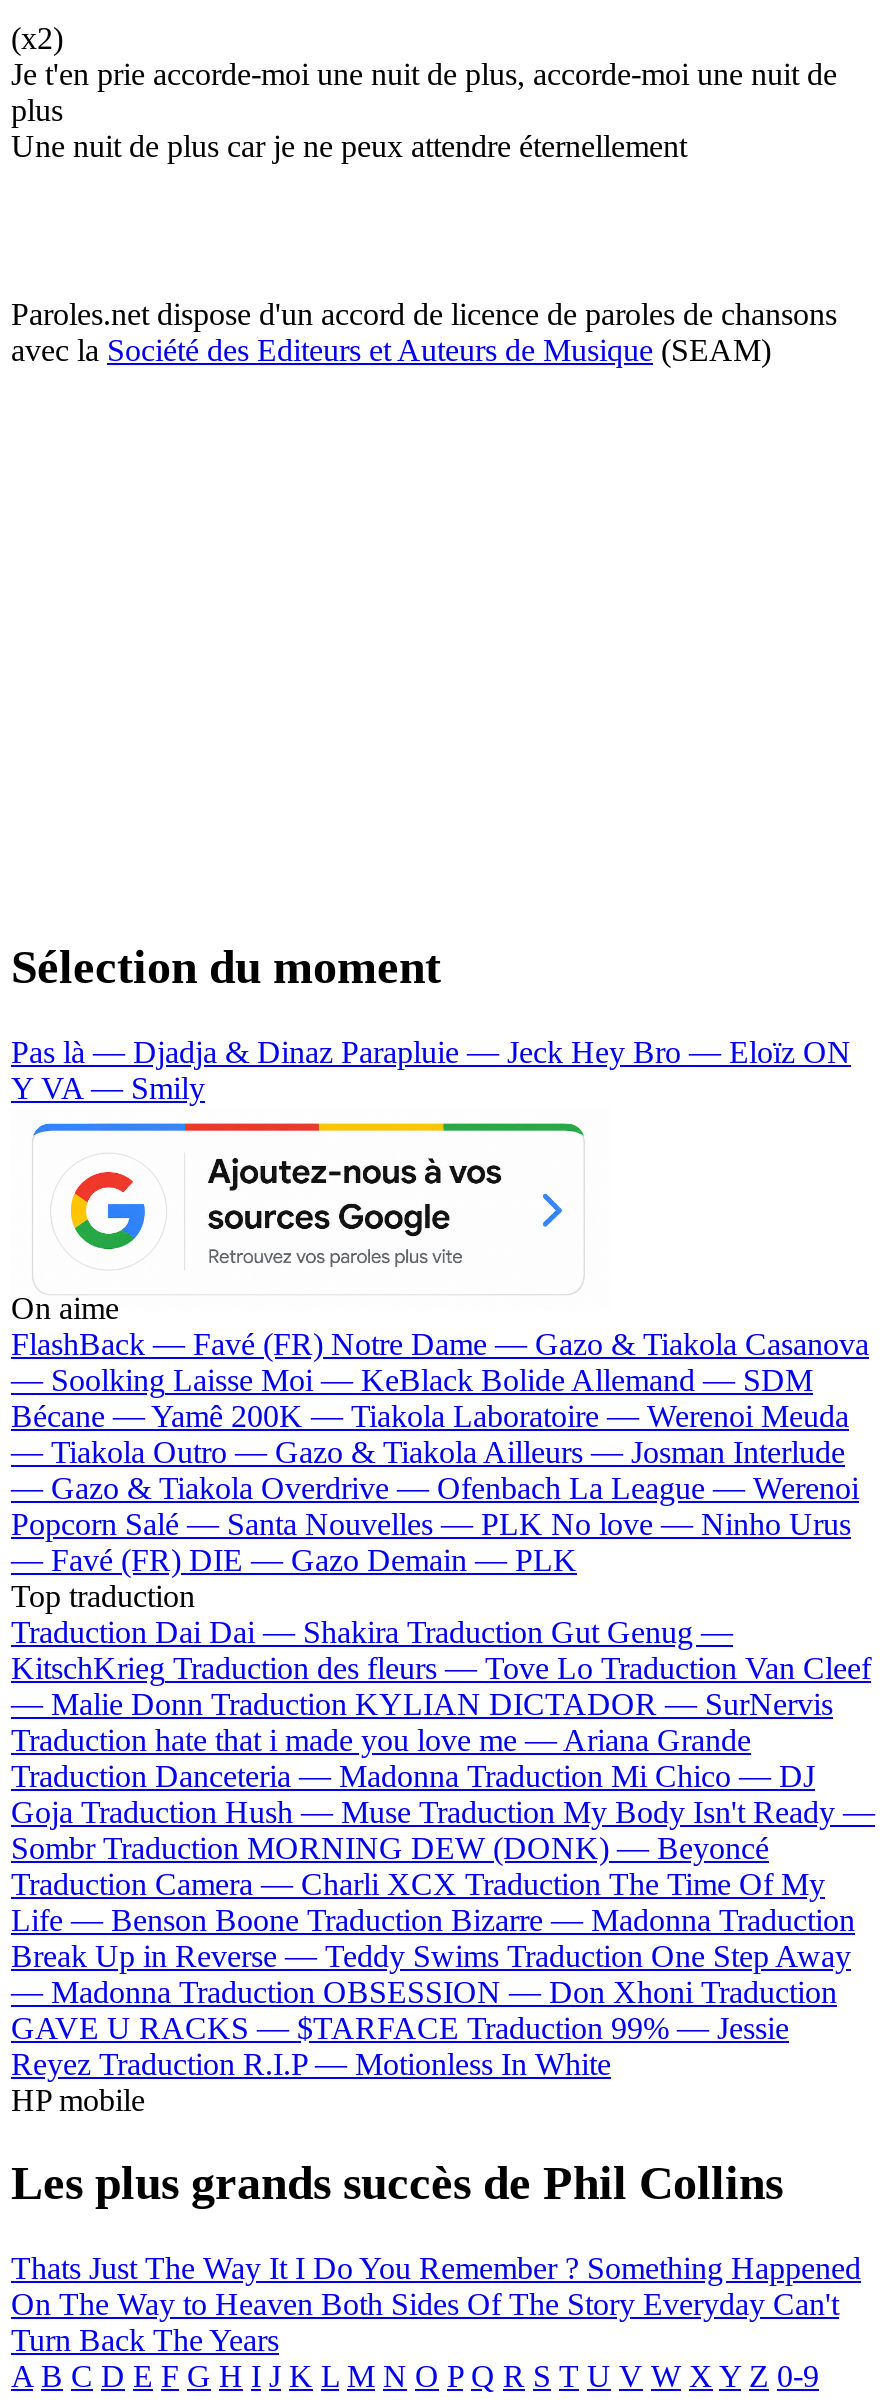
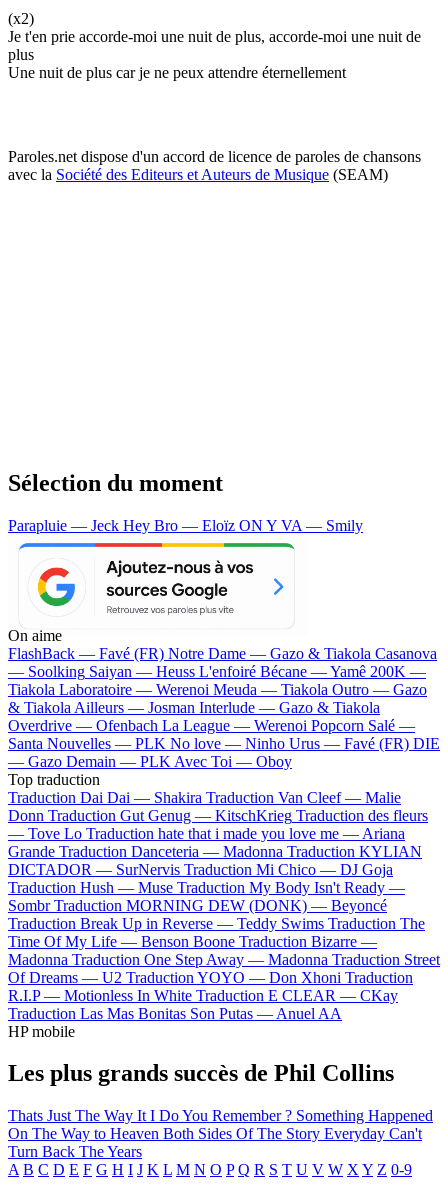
- Pas là — Djadja & Dinaz Parapluie — Jeck Hey Bro — Eloïz ON
- Y VA — Smily
+ Parapluie — Jeck Hey Bro — Eloïz ON Y VA — Smily

- — Soolking Laisse Moi — KeBlack Bolide Allemand — SDM
- Bécane — Yamê 200K — Tiakola Laboratoire — Werenoi Meuda
- — Tiakola Outro — Gazo & Tiakola Ailleurs — Josman Interlude
- — Gazo & Tiakola Overdrive — Ofenbach La League — Werenoi
- Popcorn Salé — Santa Nouvelles — PLK No love — Ninho Urus
- —Favé (FR) DIE — Gazo Demain — PLK
+ — Soolking Saiyan — Heuss L'enfoiré Bécane — Yamê 200K —
+ Tiakola Laboratoire — Werenoi Meuda — Tiakola Outro — Gazo
+ & Tiakola Ailleurs — Josman Interlude — Gazo & Tiakola
+ Overdrive — Ofenbach La League — Werenoi Popcorn Salé —
+ Santa Nouvelles — PLK No love — Ninho Urus — Favé (FR) DIE
+ — Gazo Demain — PLK Avec Toi — Oboy

- Traduction Dai Dai — Shakira Traduction Gut Genug —
- KitschKrieg Traduction des fleurs — Tove Lo Traduction Van Cleef
- — Malie Donn Traduction KYLIAN DICTADOR — SurNervis
- Traduction hate that i made you love me — Ariana Grande
- Traduction Danceteria — Madonna Traduction Mi Chico — DJ
- Goja Traduction Hush — Muse Traduction My Body Isn't Ready —
+ Traduction Dai Dai — Shakira Traduction Van Cleef — Malie
+ Donn Traduction Gut Genug — KitschKrieg Traduction des fleurs
+ — Tove Lo Traduction hate that i made you love me — Ariana
+ Grande Traduction Danceteria — Madonna Traduction KYLIAN
+ DICTADOR — SurNervis Traduction Mi Chico — DJ Goja
+ Traduction Hush — Muse Traduction My Body Isn't Ready —

- Traduction Camera — Charli XCX Traduction The Time Of My
- Life — Benson Boone Traduction Bizarre — Madonna Traduction
- Break Up in Reverse — Teddy Swims Traduction One Step Away
- — Madonna Traduction OBSESSION — Don Xhoni Traduction
- GAVE U RACKS — $TARFACE Traduction 99% — Jessie
- Reyez Traduction R.I.P — Motionless In White
+ Traduction Break Up in Reverse — Teddy Swims Traduction The
+ Time Of My Life — Benson Boone Traduction Bizarre —
+ Madonna Traduction One Step Away — Madonna Traduction Street
+ Of Dreams — U2 Traduction YOYO — Don Xhoni Traduction
+ R.I.P — Motionless In White Traduction E CLEAR — CKay
+ Traduction Las Mas Bonitas Son Putas — Anuel AA
